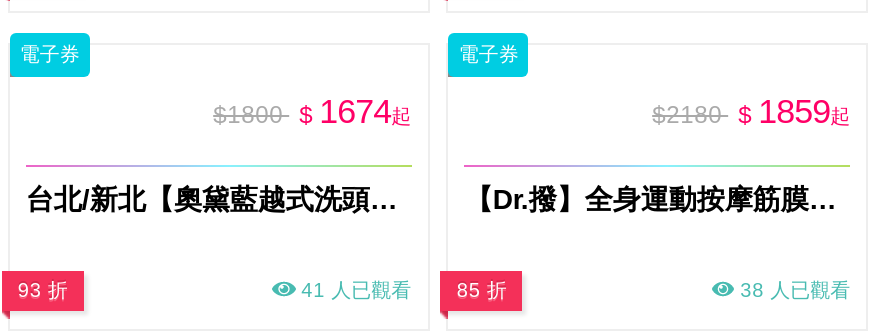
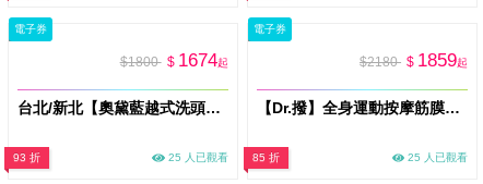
- 41 人已觀看
+ 25 人已觀看

- 38 人已觀看
+ 25 人已觀看
